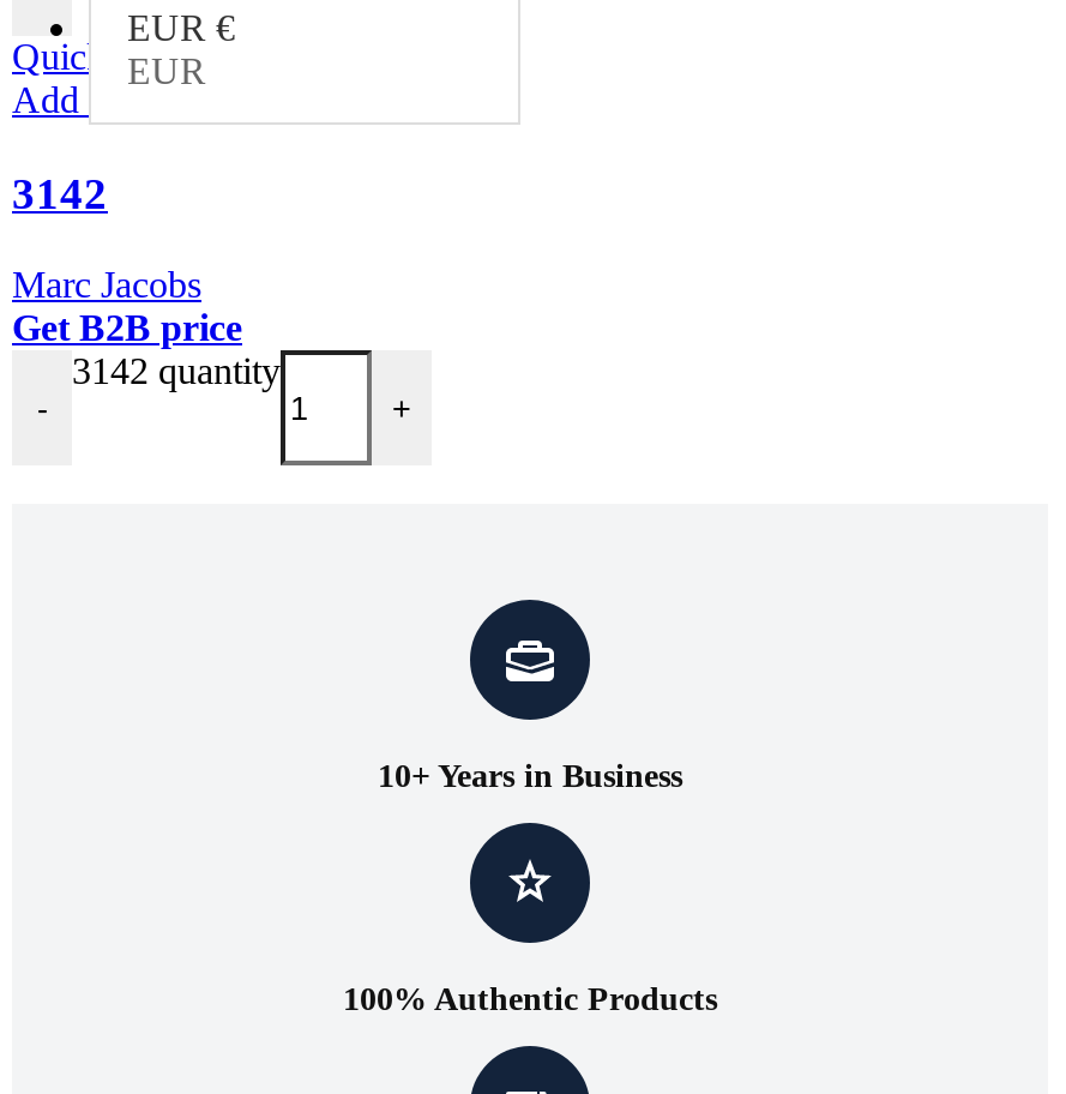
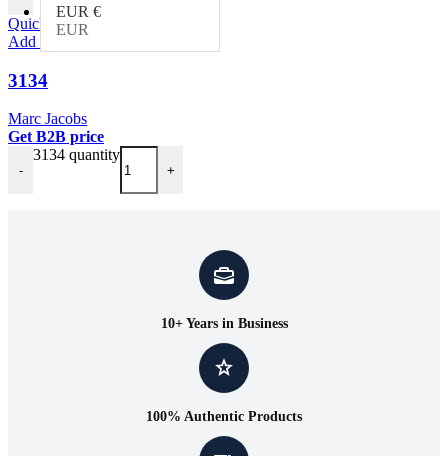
- 3142
+ 3134

- 3142 quantity
+ 3134 quantity
